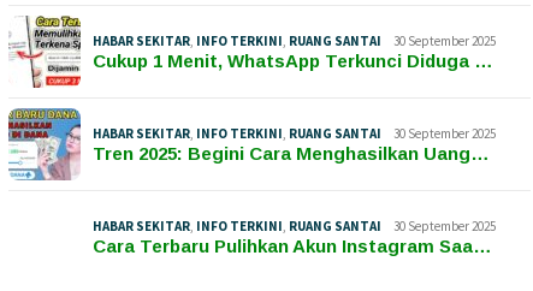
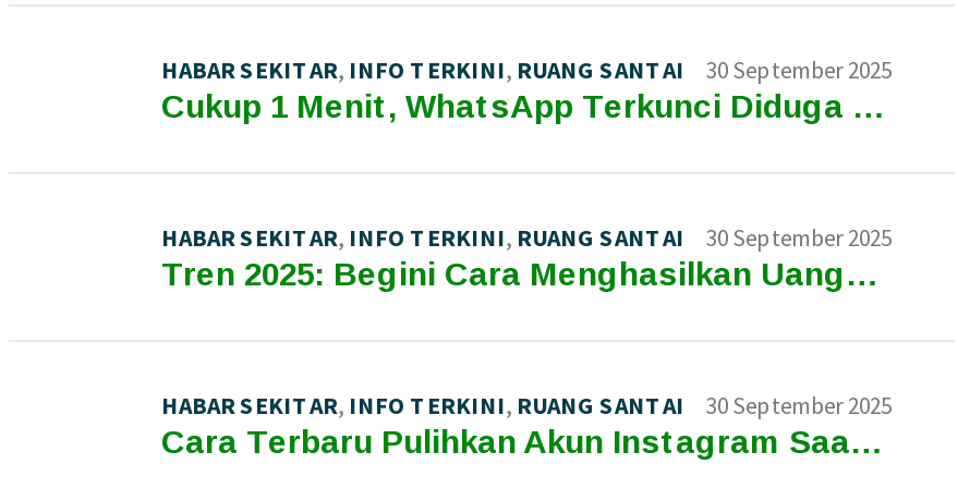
- [image]

- [image]
